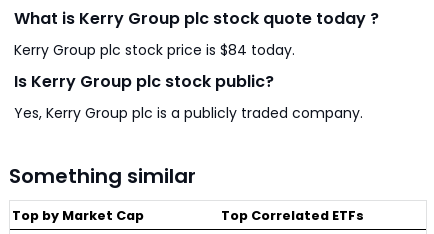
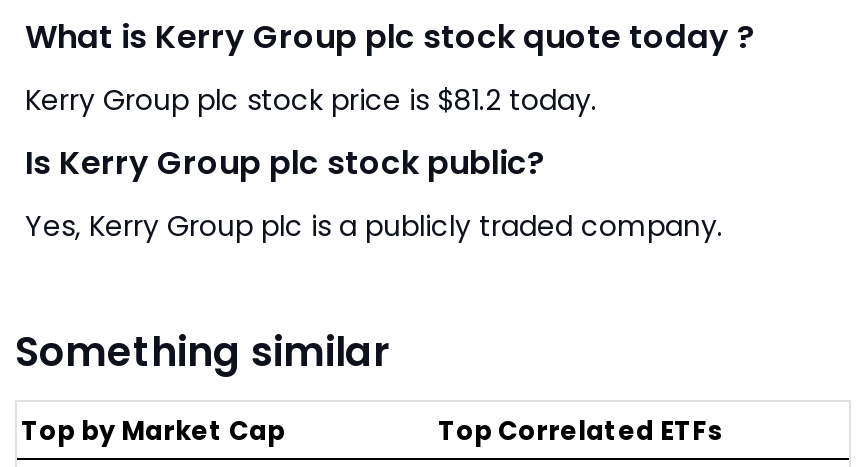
- Kerry Group plc stock price is $84 today.
+ Kerry Group plc stock price is $81.2 today.
